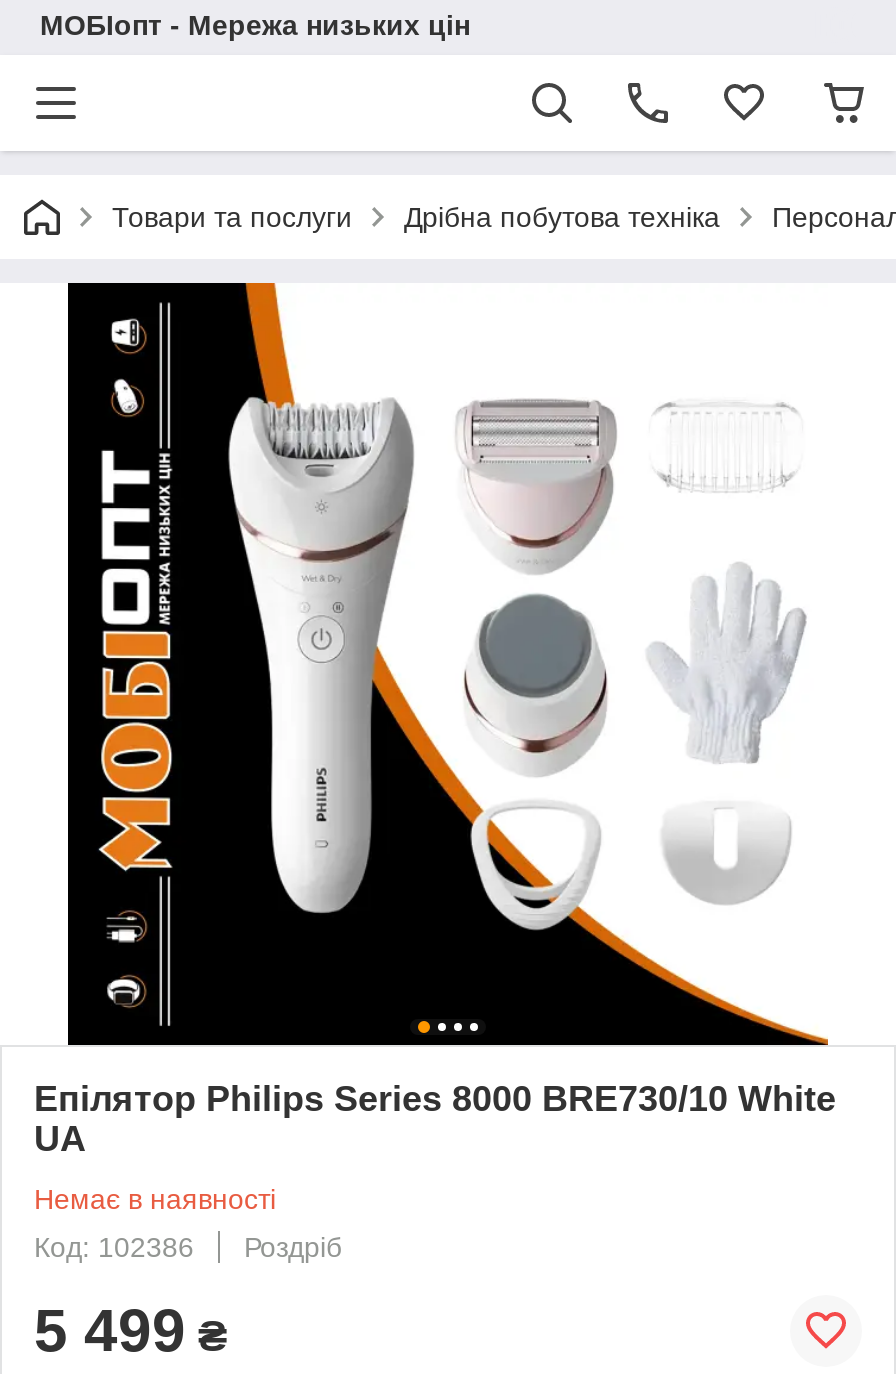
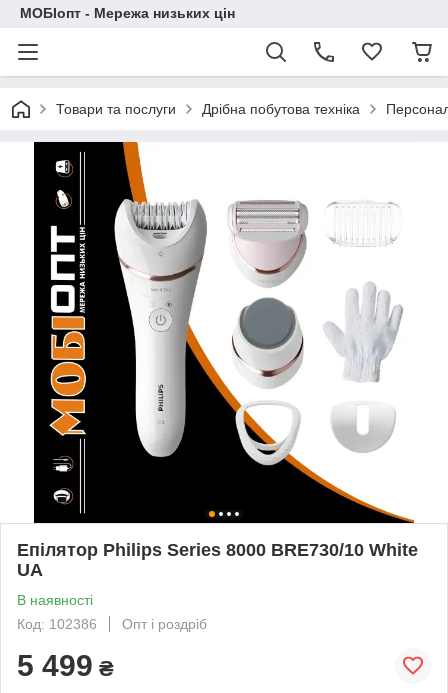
- Немає в наявності
+ В наявності

- Роздріб
+ Опт і роздріб
